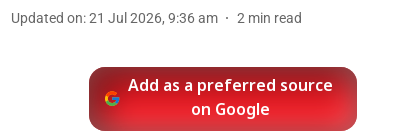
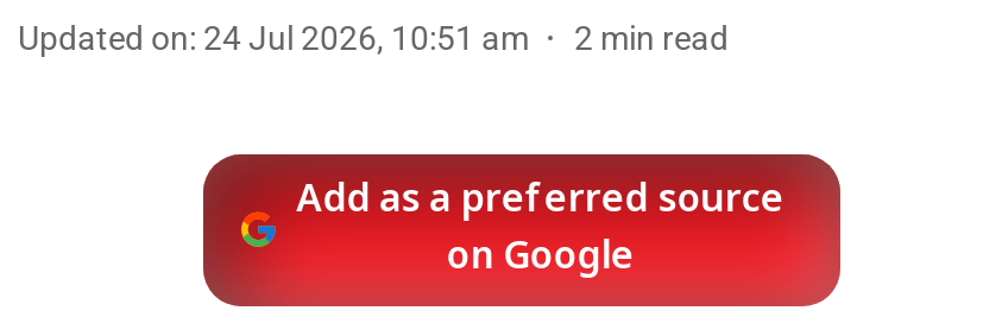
- Updated on: 21 Jul 2026, 9:36 am
+ Updated on: 24 Jul 2026, 10:51 am
